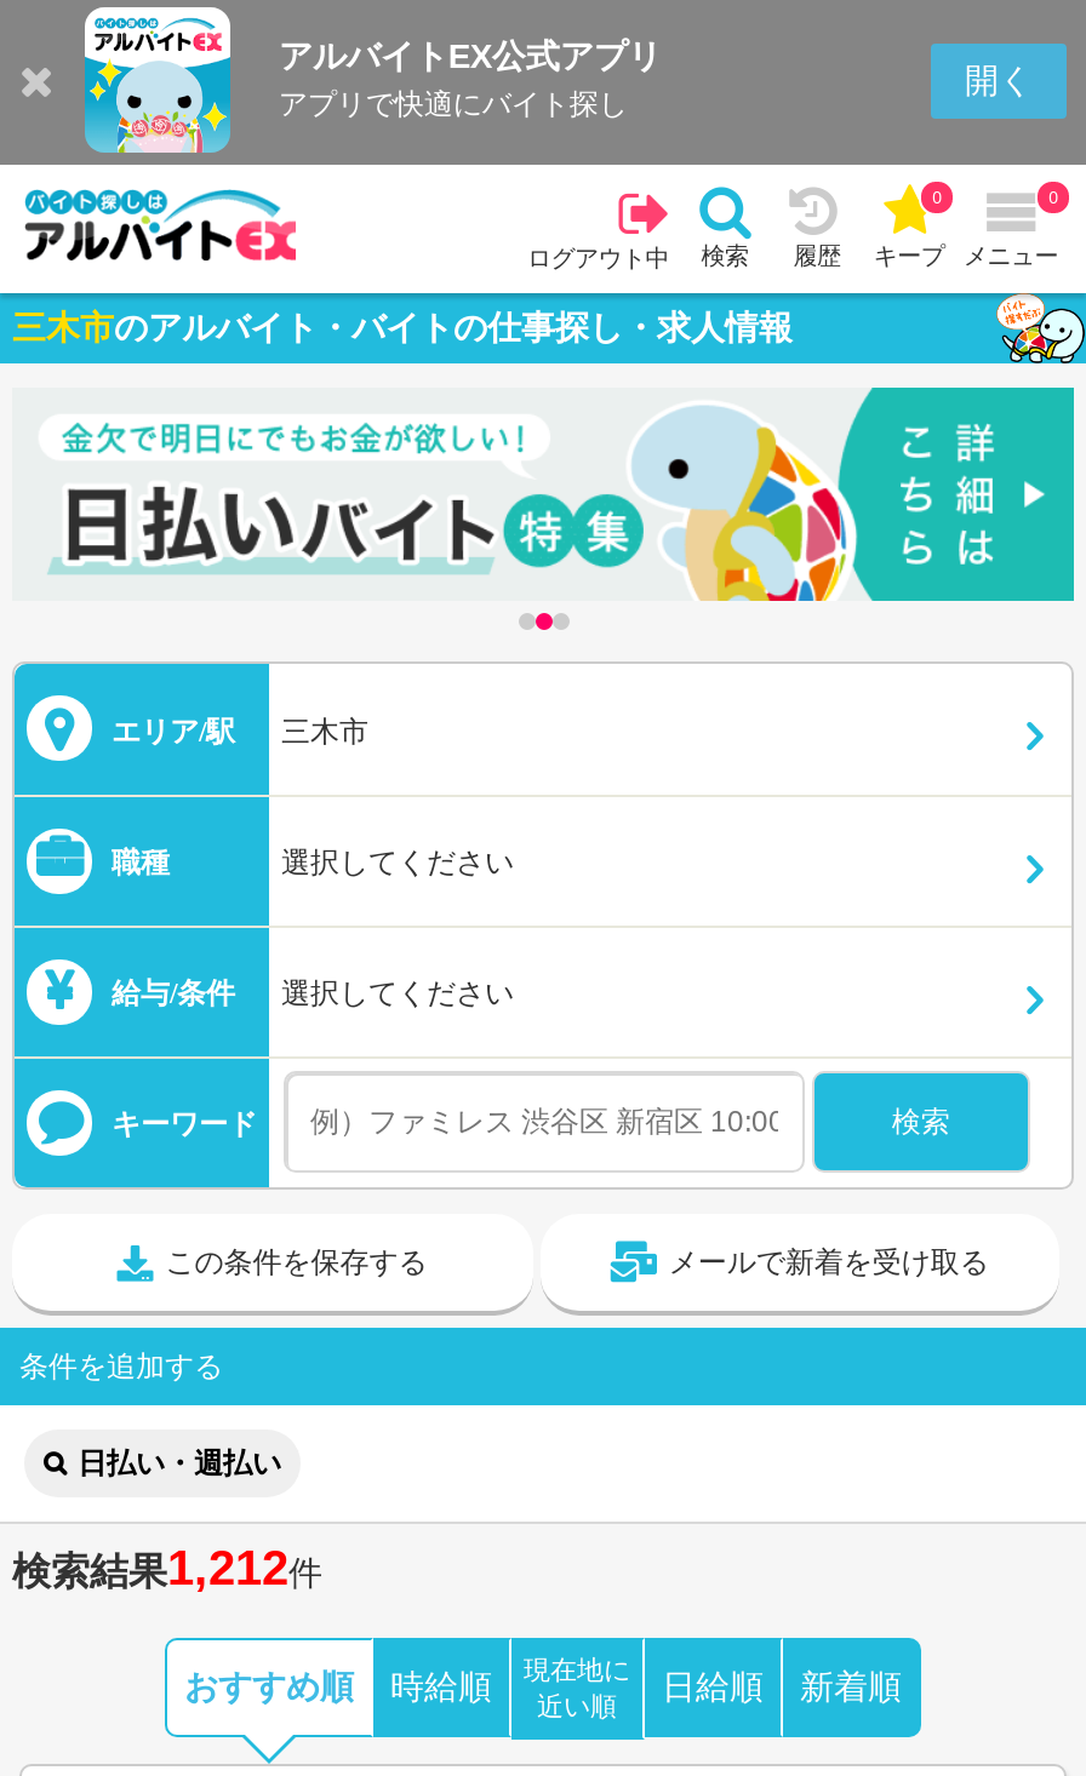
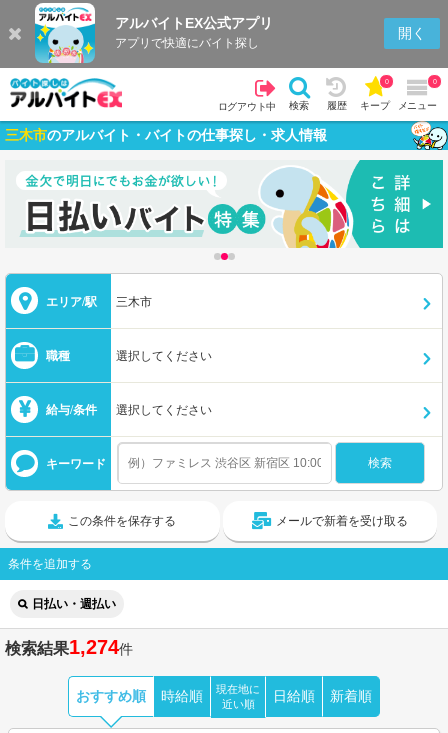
- 検索結果1,212件
+ 検索結果1,274件
